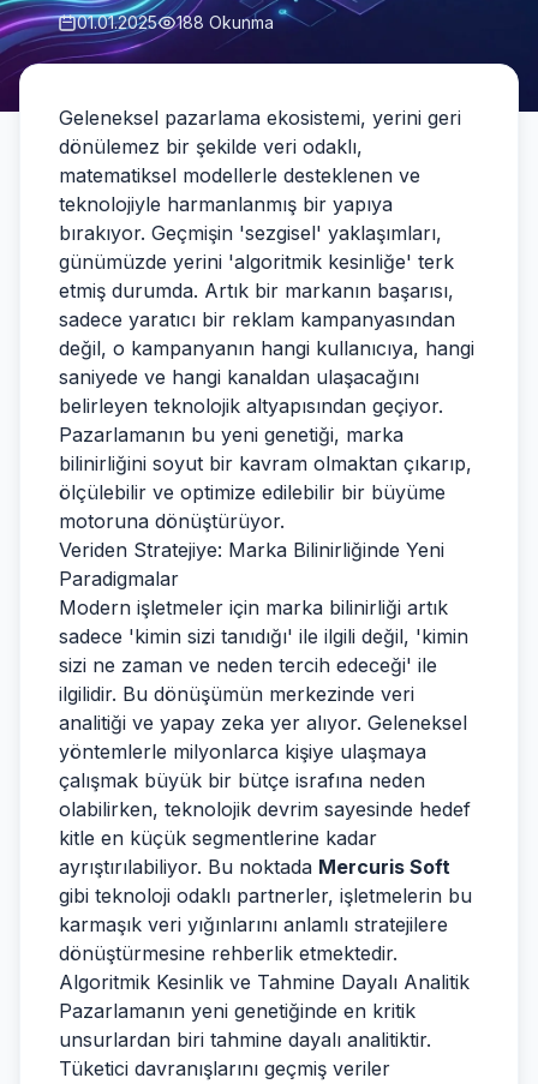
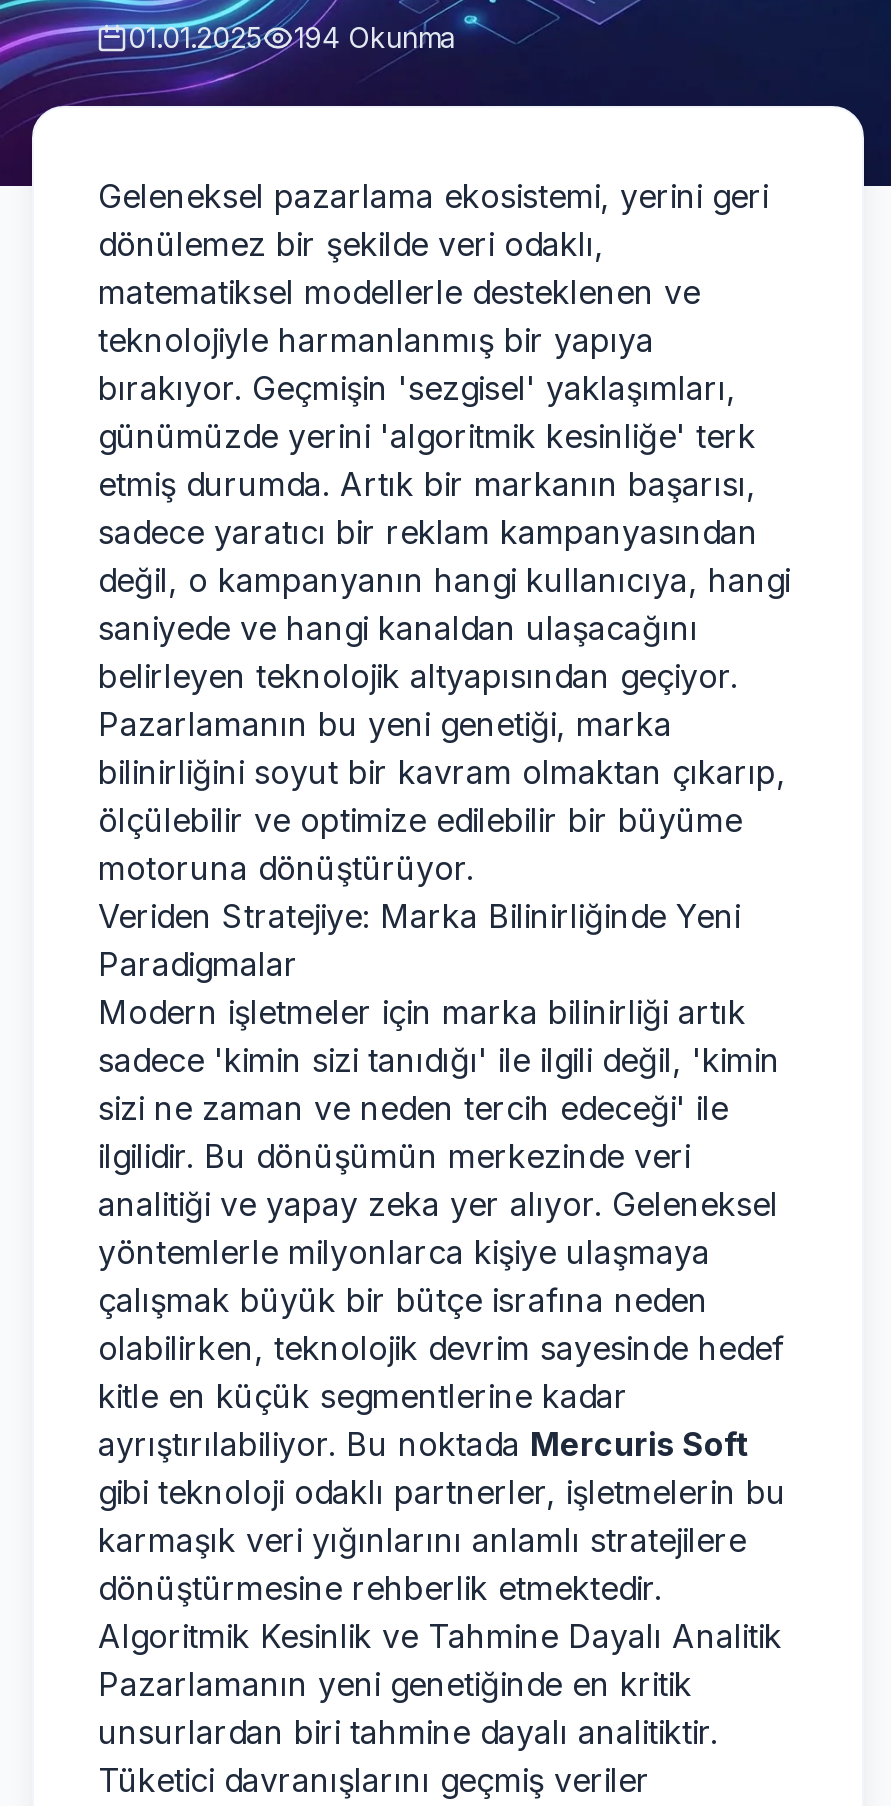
- 188 Okunma
+ 194 Okunma
